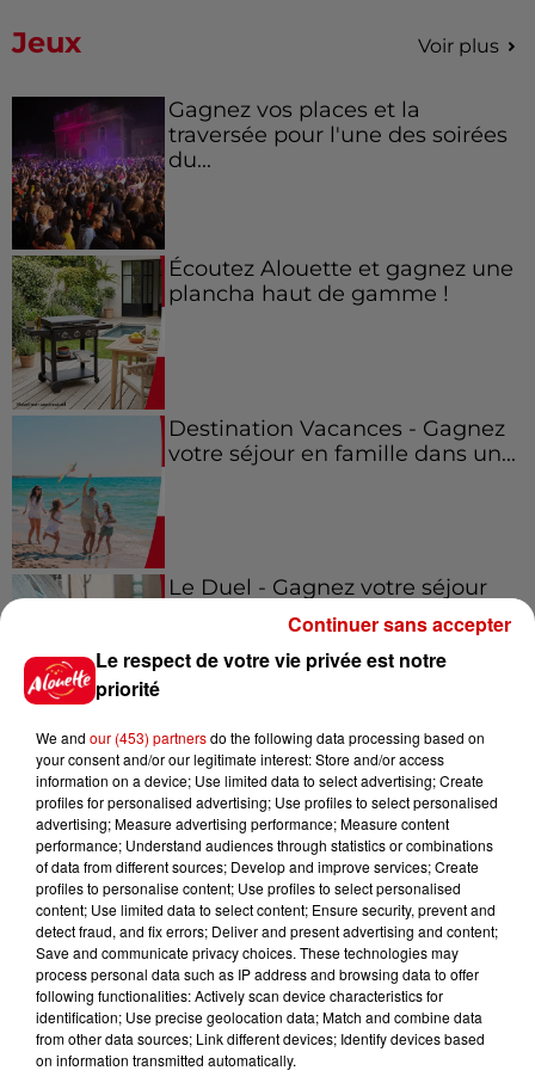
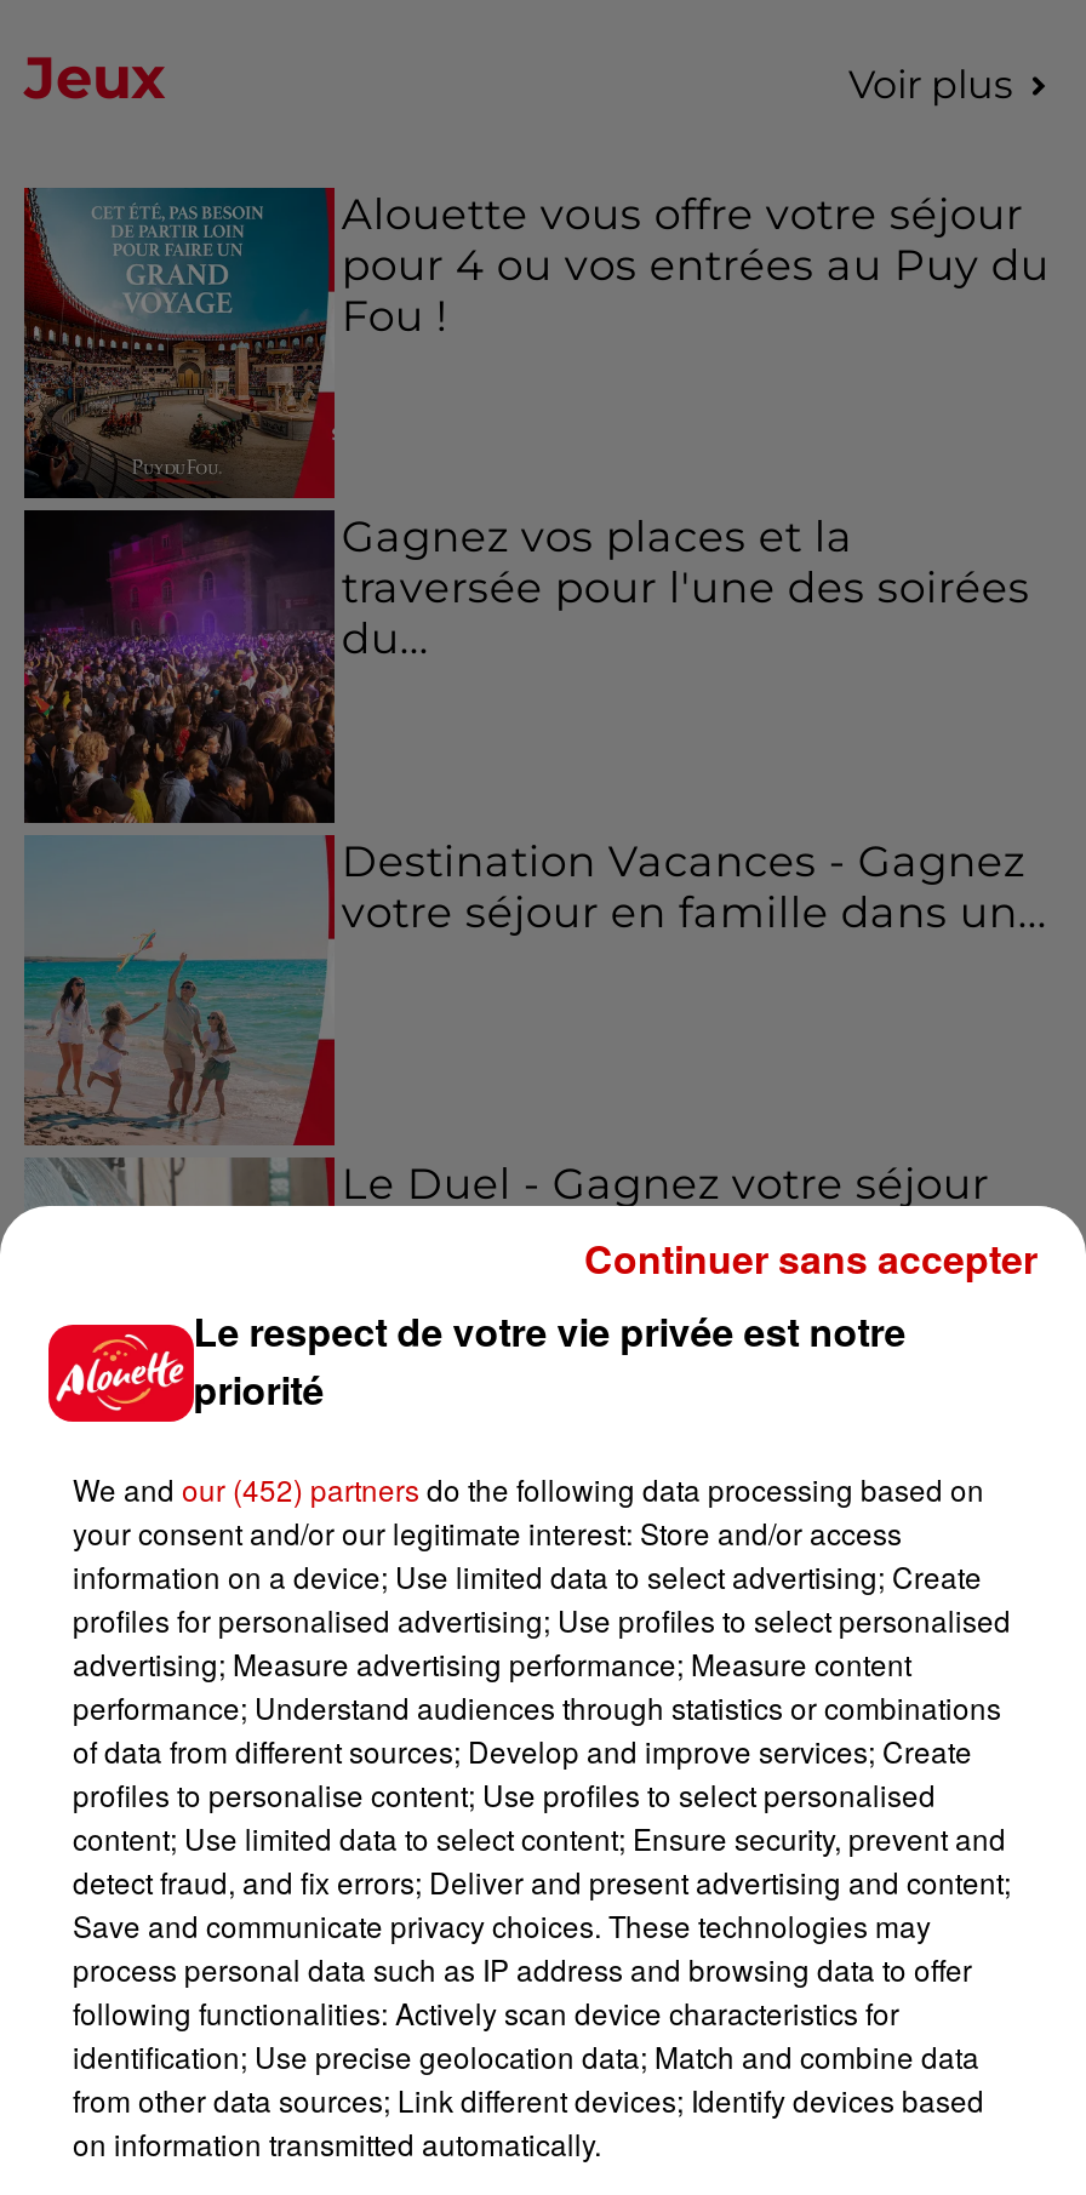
+ [image]
+ Alouette vous offre votre séjour
+ pour 4 ou vos entrées au Puy du
+ Fou !

moved down: Gagnez vos places et la | traversée pour l'une des soirées | du...

- [image]
- Écoutez Alouette et gagnez une
- plancha haut de gamme !

- We and our (453) partners do the following data processing based on
+ We and our (452) partners do the following data processing based on
